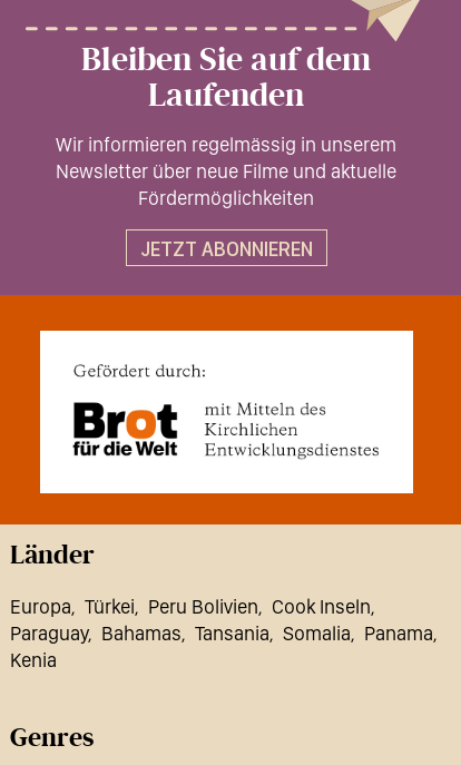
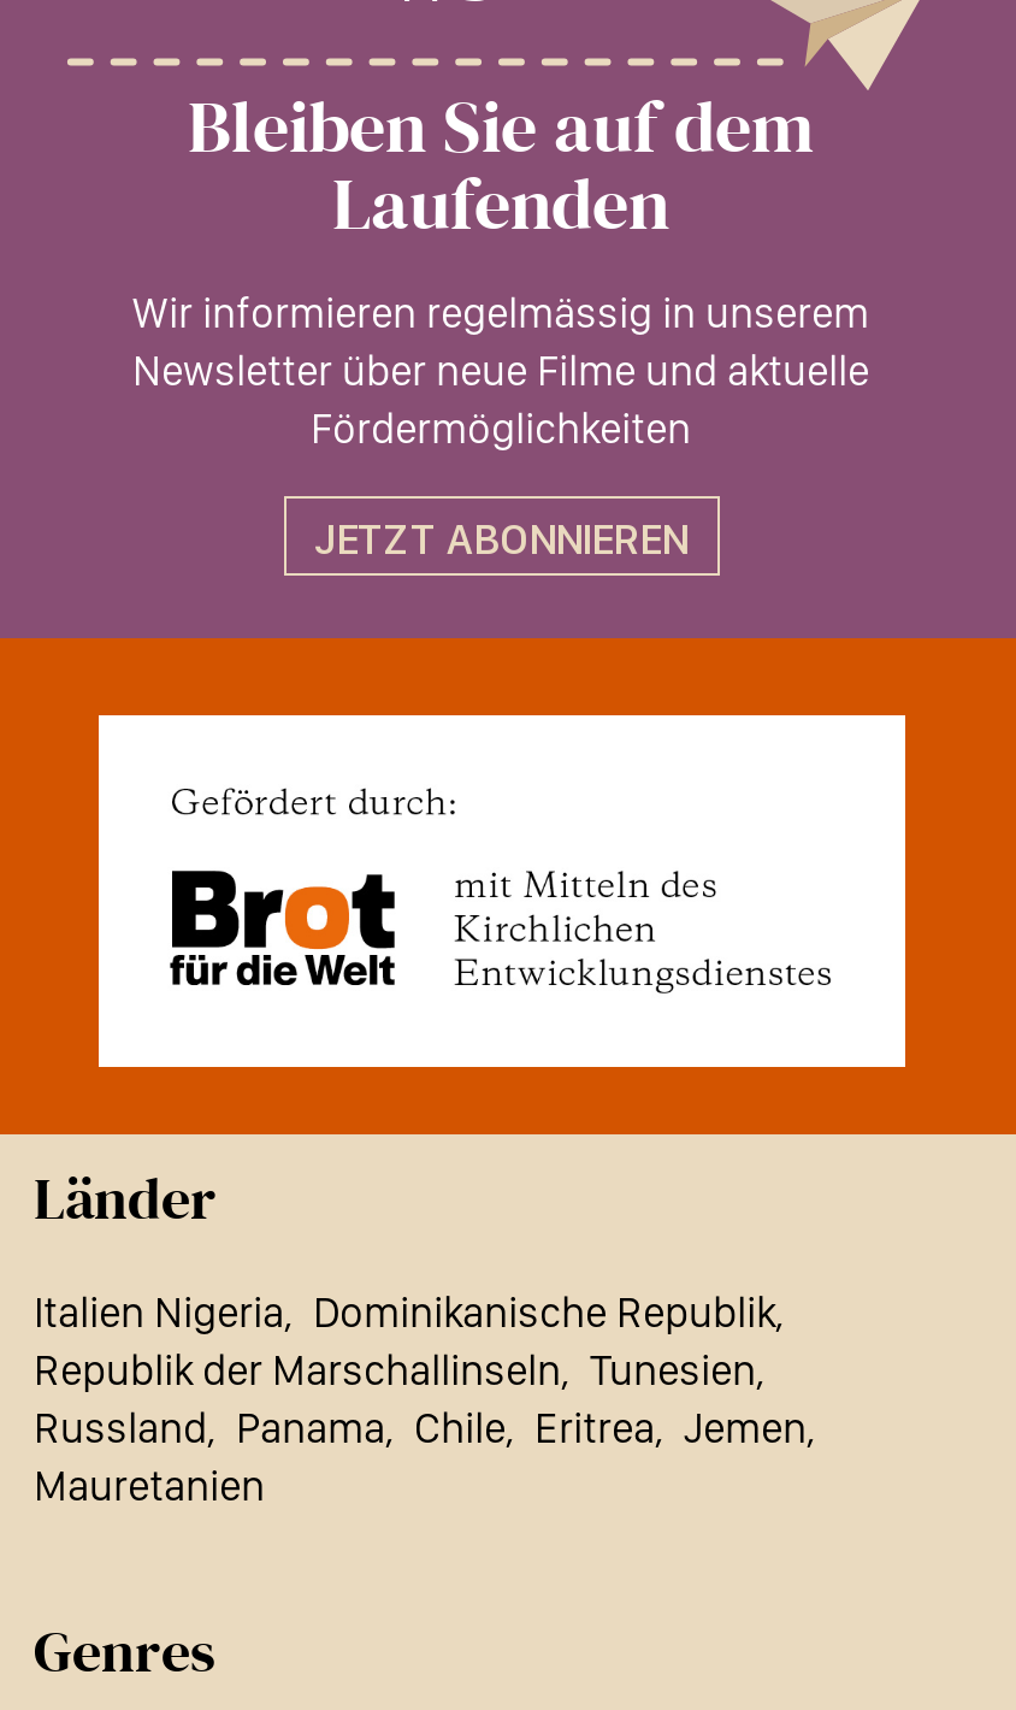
- Europa Türkei Peru Bolivien Cook Inseln
- Paraguay Bahamas Tansania Somalia Panama
- Kenia
+ Italien Nigeria Dominikanische Republik
+ Republik der Marschallinseln Tunesien
+ Russland Panama Chile Eritrea Jemen
+ Mauretanien
